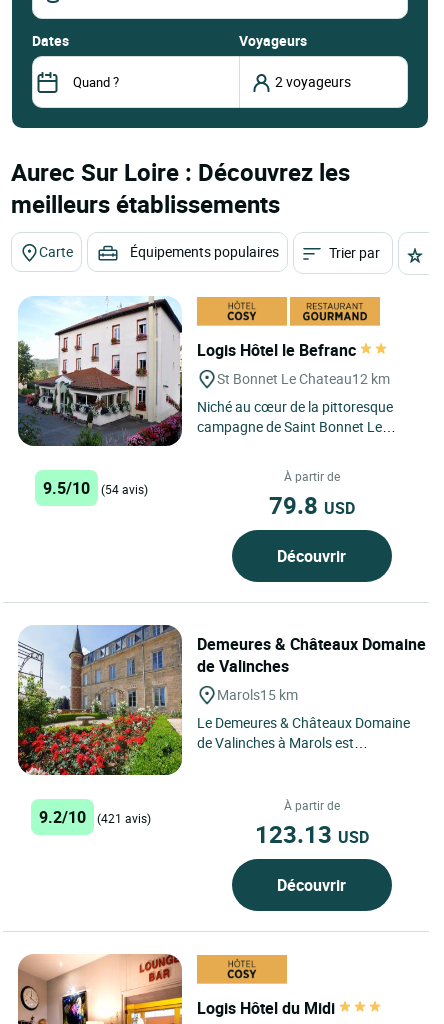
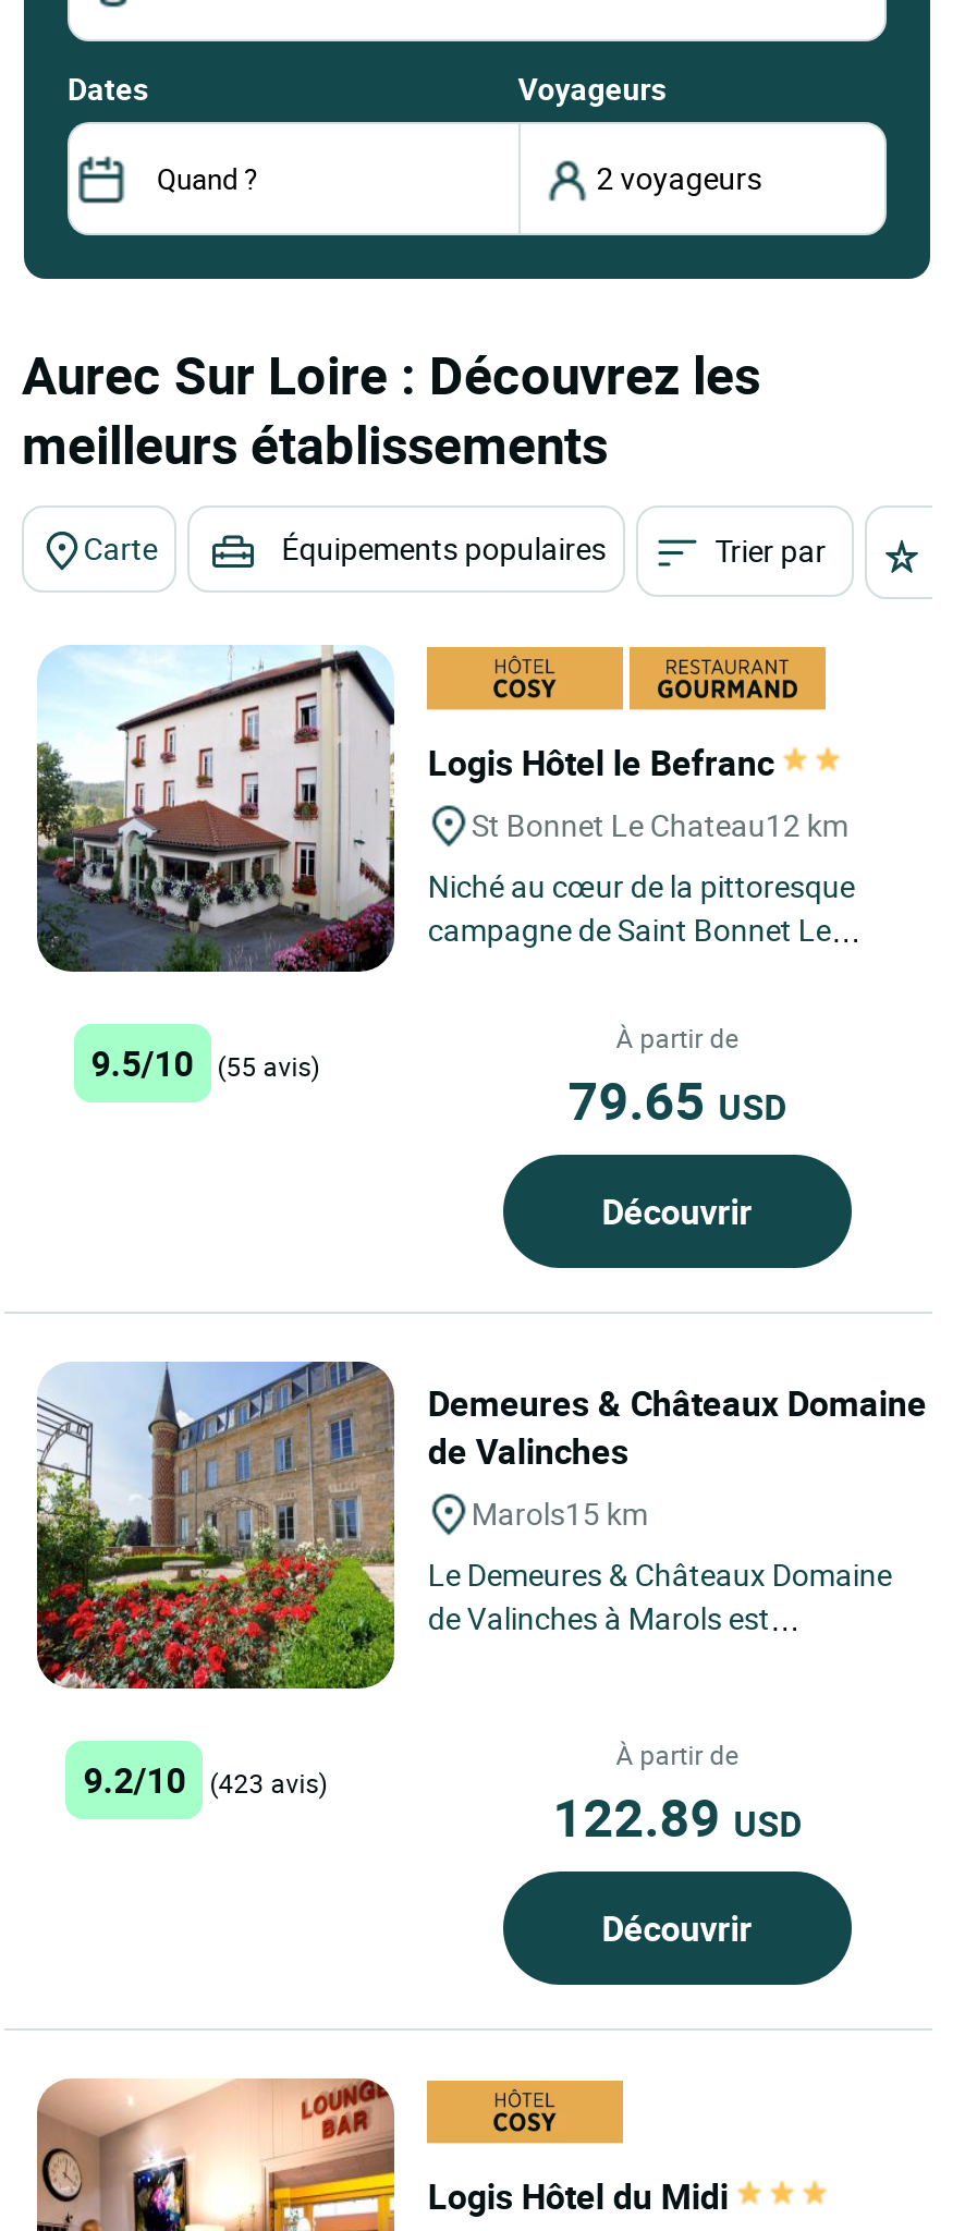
- 9.5/10 (54 avis)
+ 9.5/10 (55 avis)

- 79.8 USD
+ 79.65 USD

- 9.2/10 (421 avis)
+ 9.2/10 (423 avis)

- 123.13 USD
+ 122.89 USD
